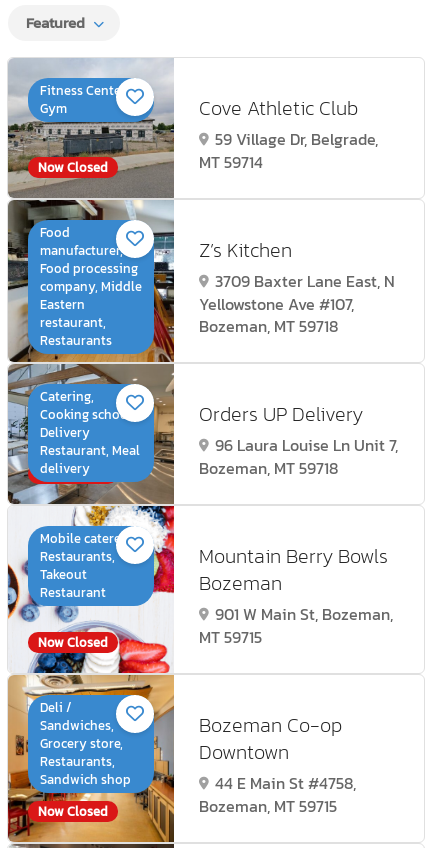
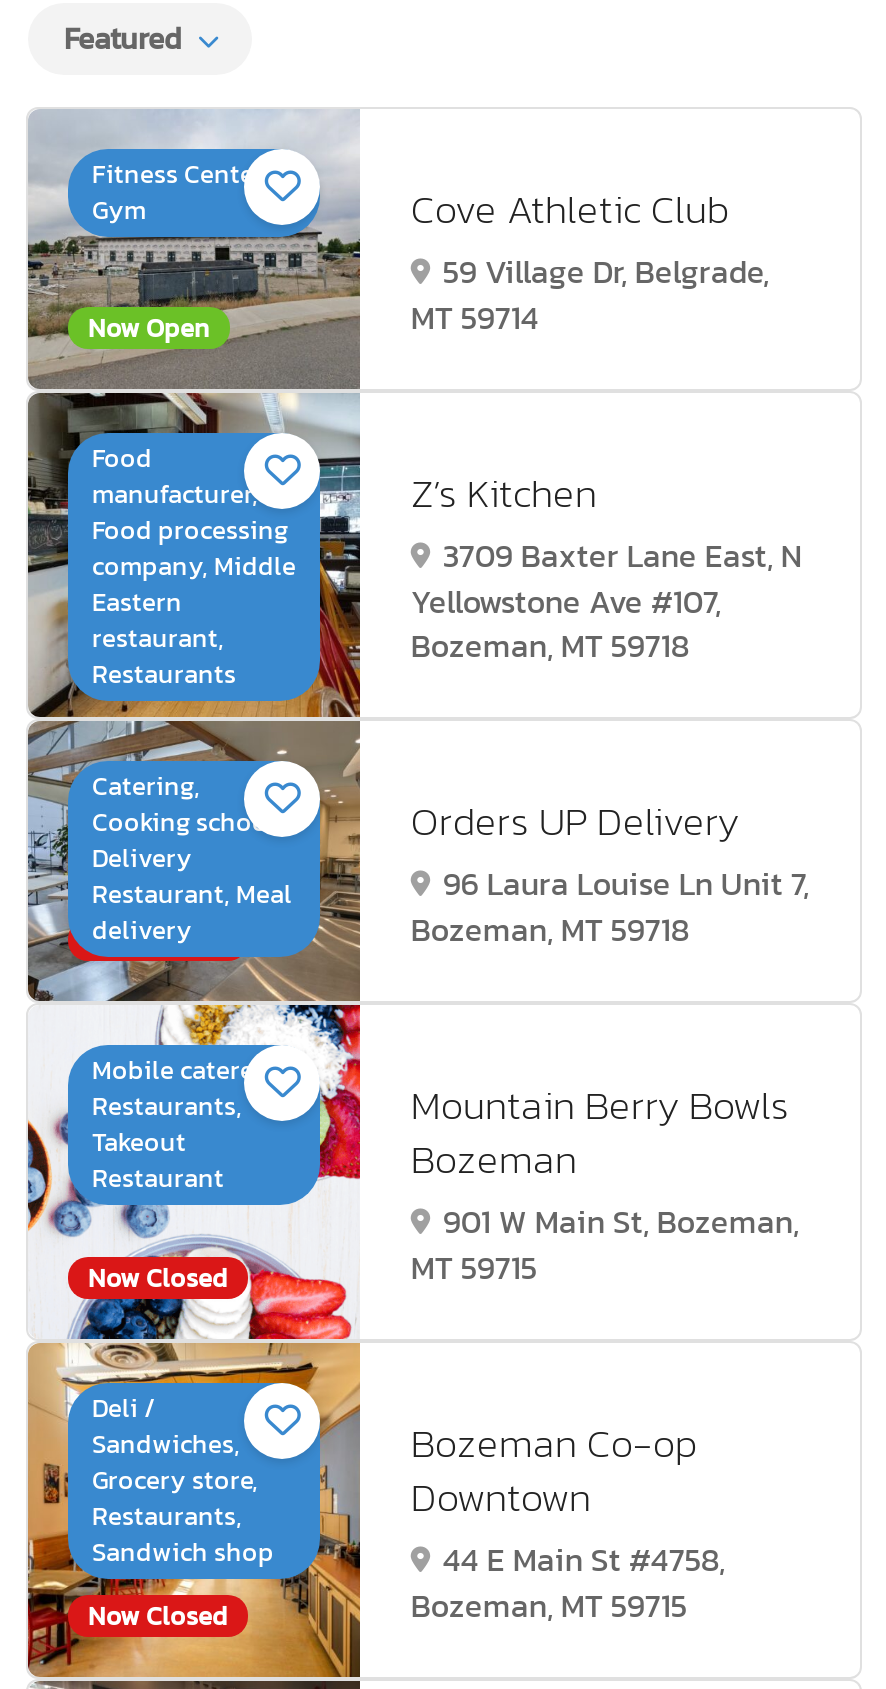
- Now Closed
+ Now Open
